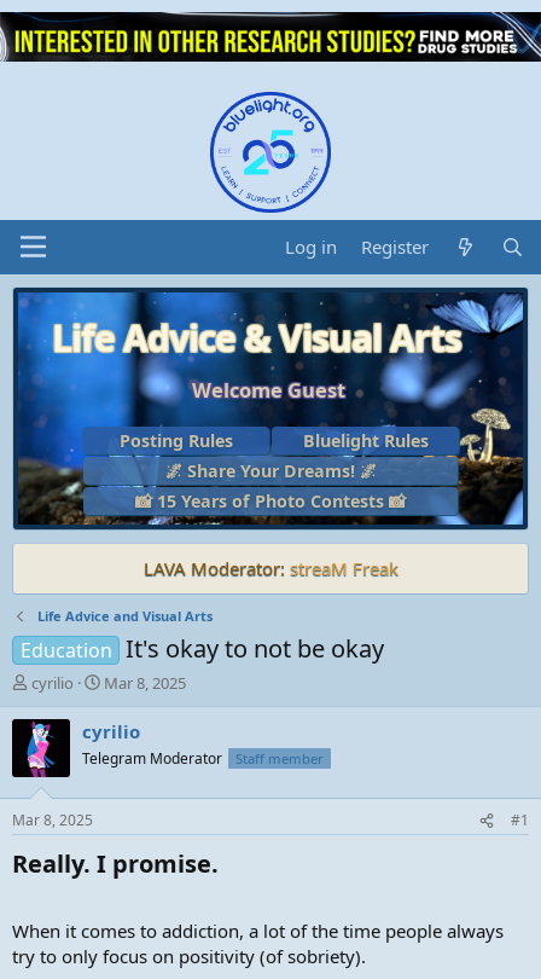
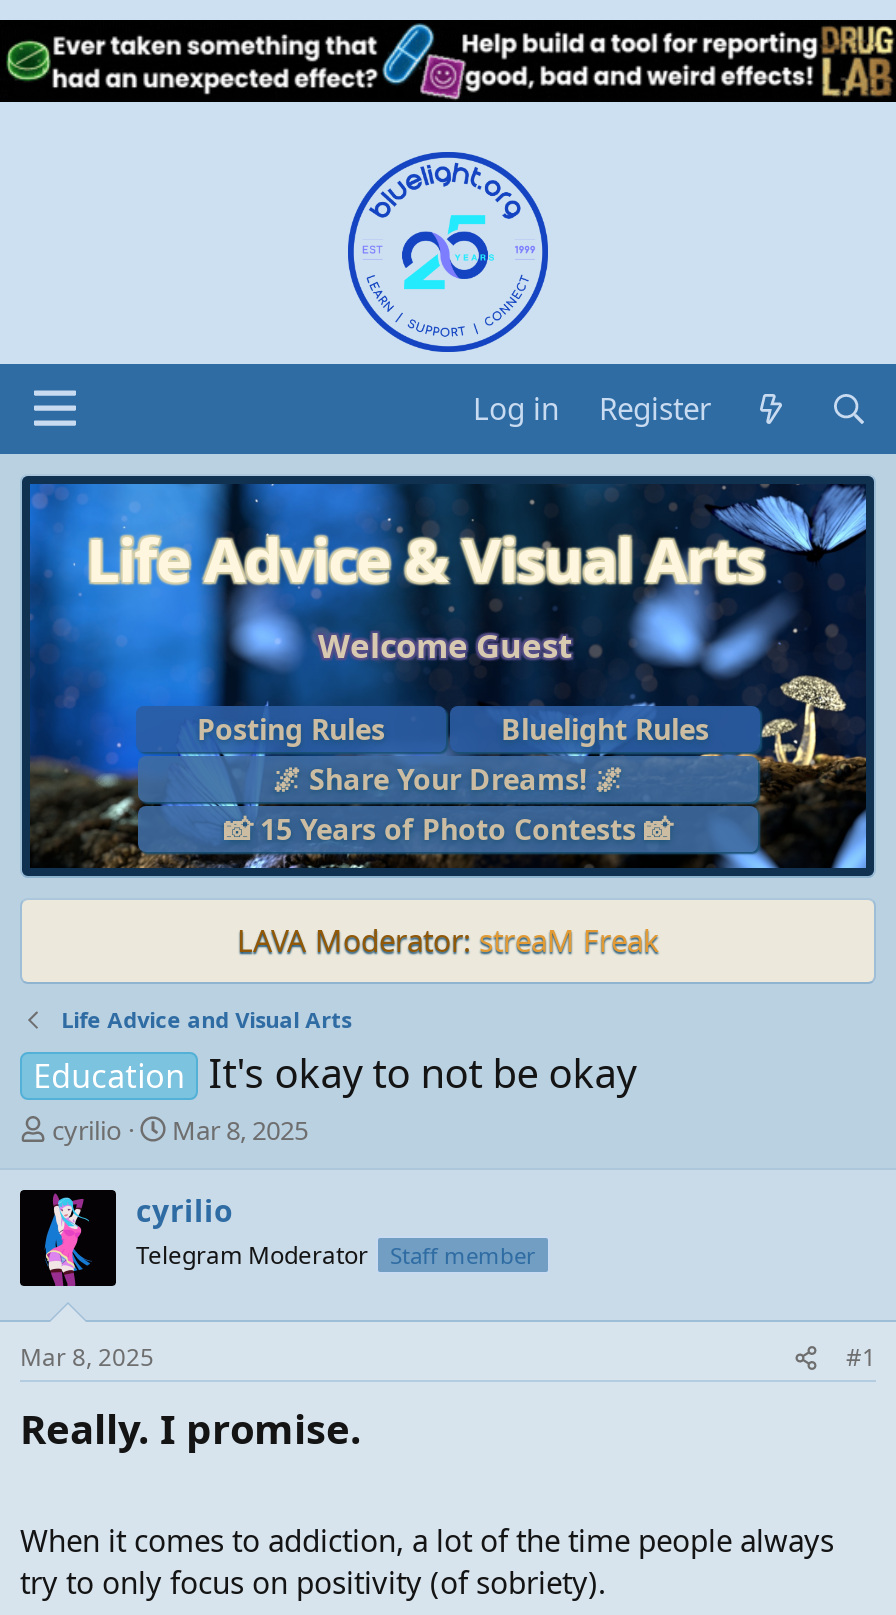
- [image]
+ [image]
